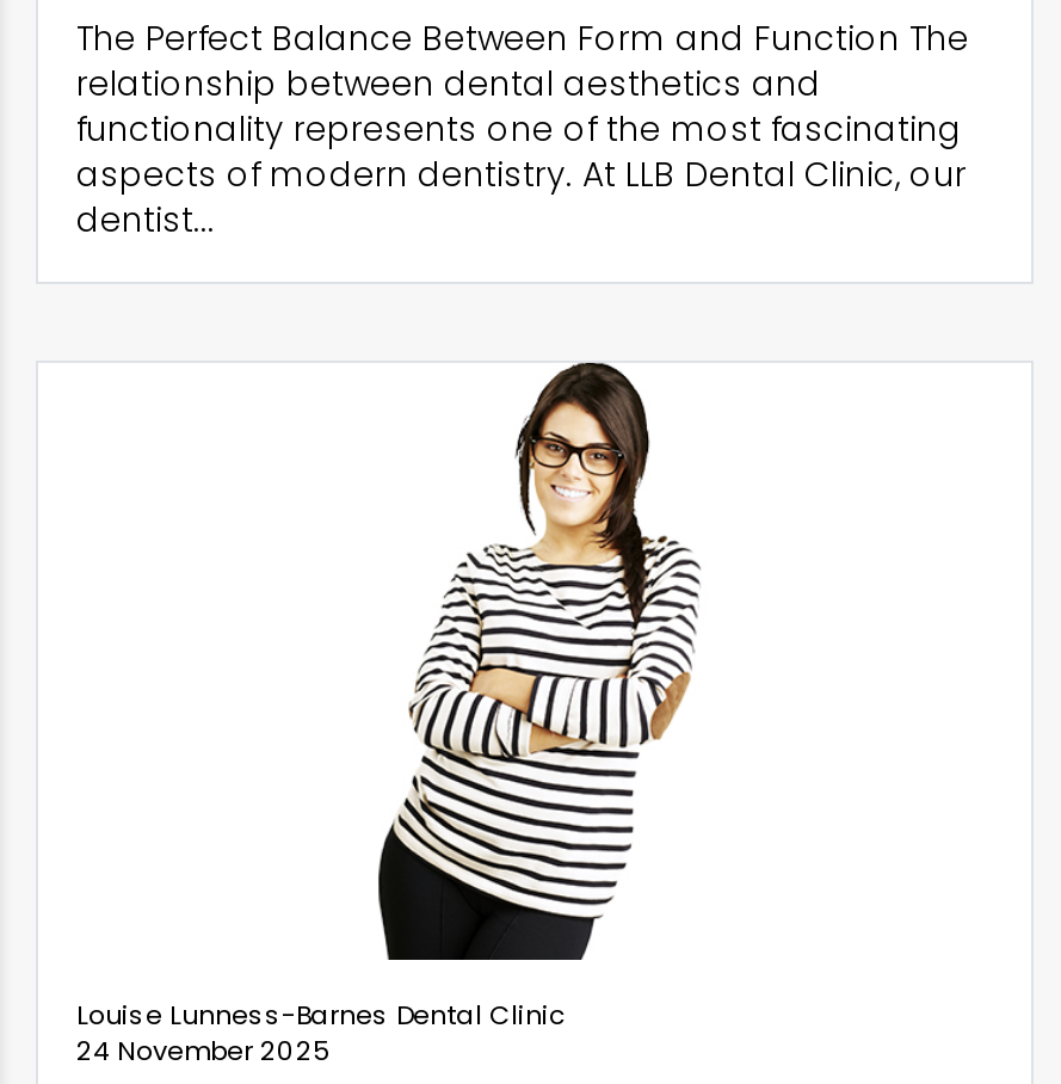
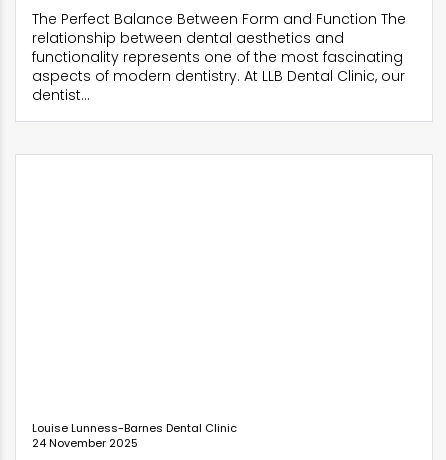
- [image]
